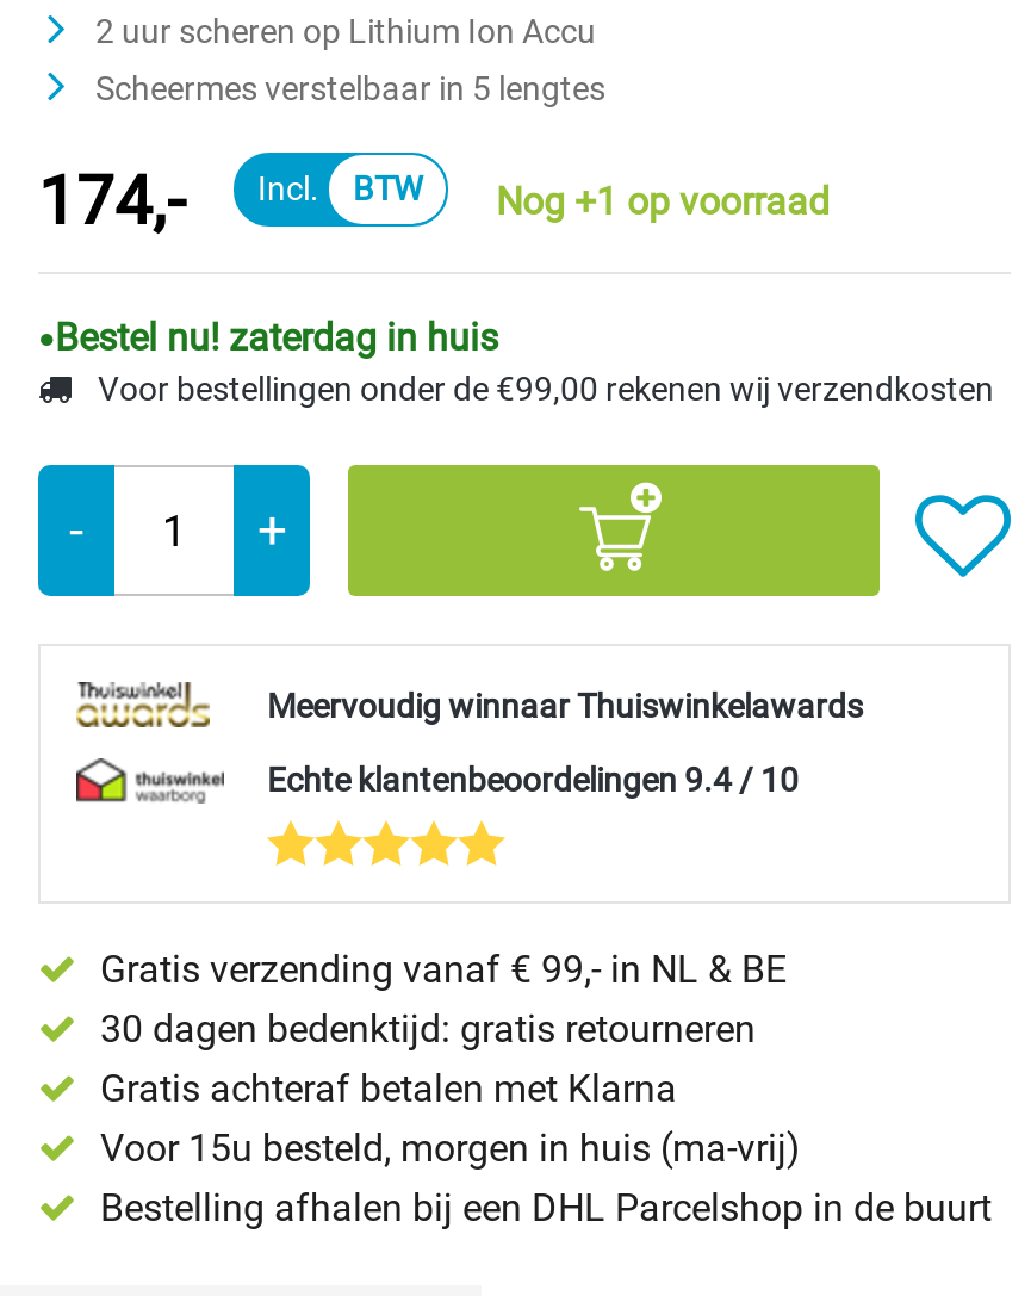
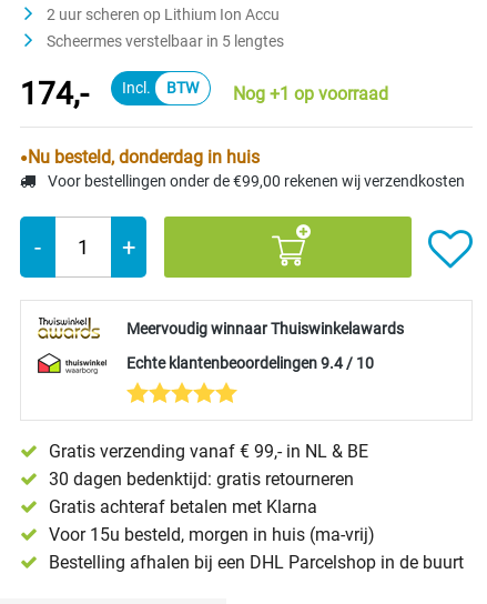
- Bestel nu! zaterdag in huis
+ Nu besteld, donderdag in huis
